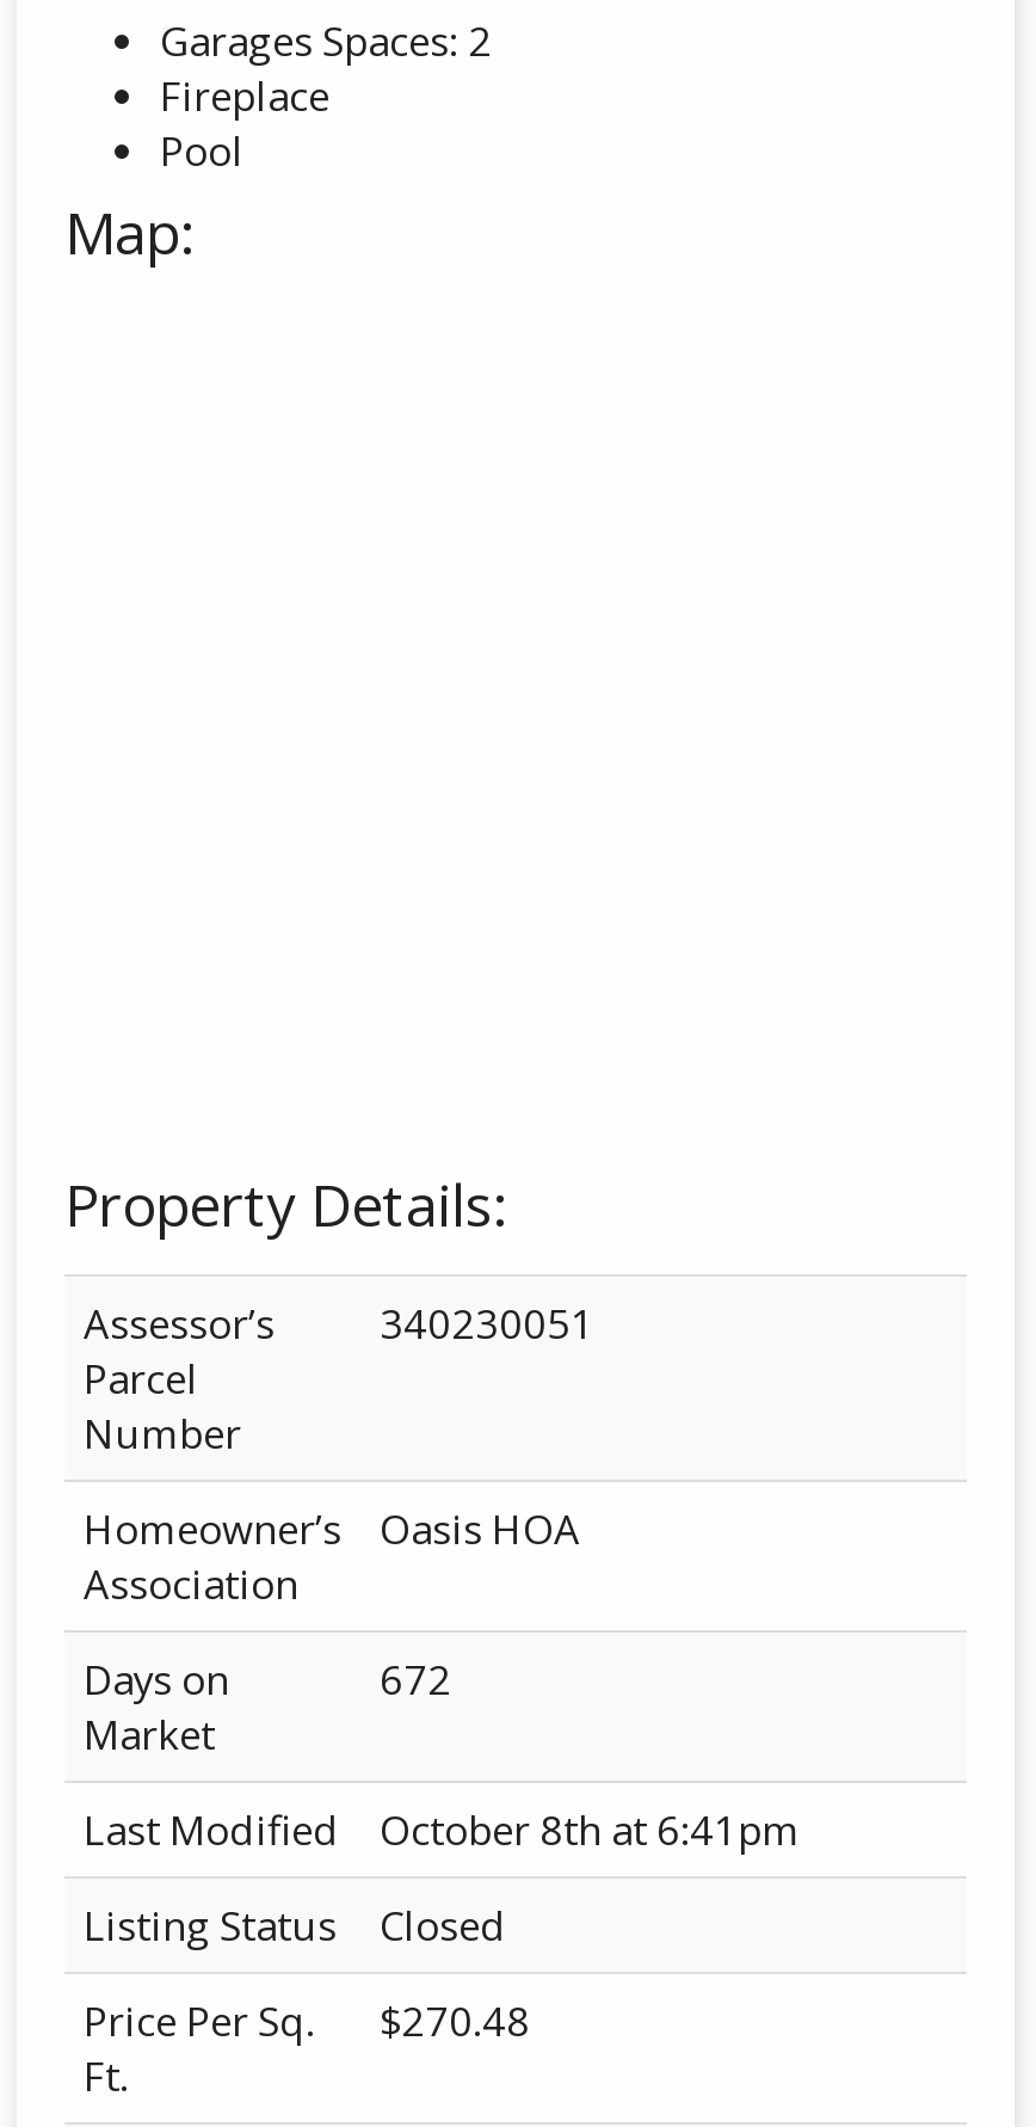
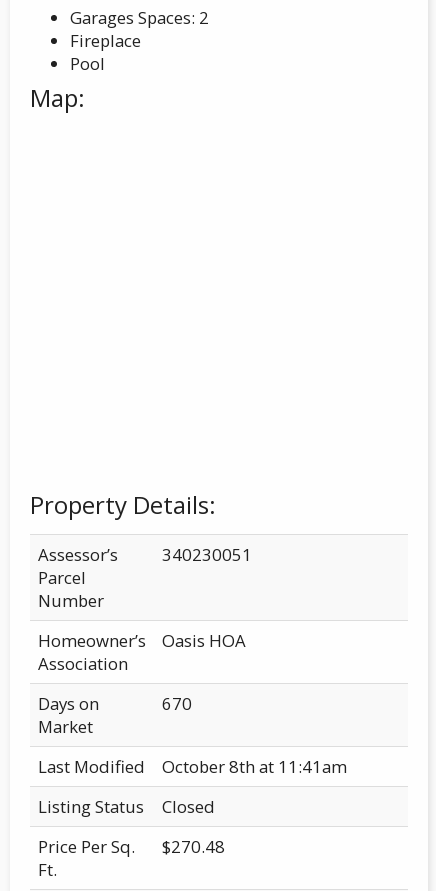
- 672
+ 670

- October 8th at 6:41pm
+ October 8th at 11:41am
